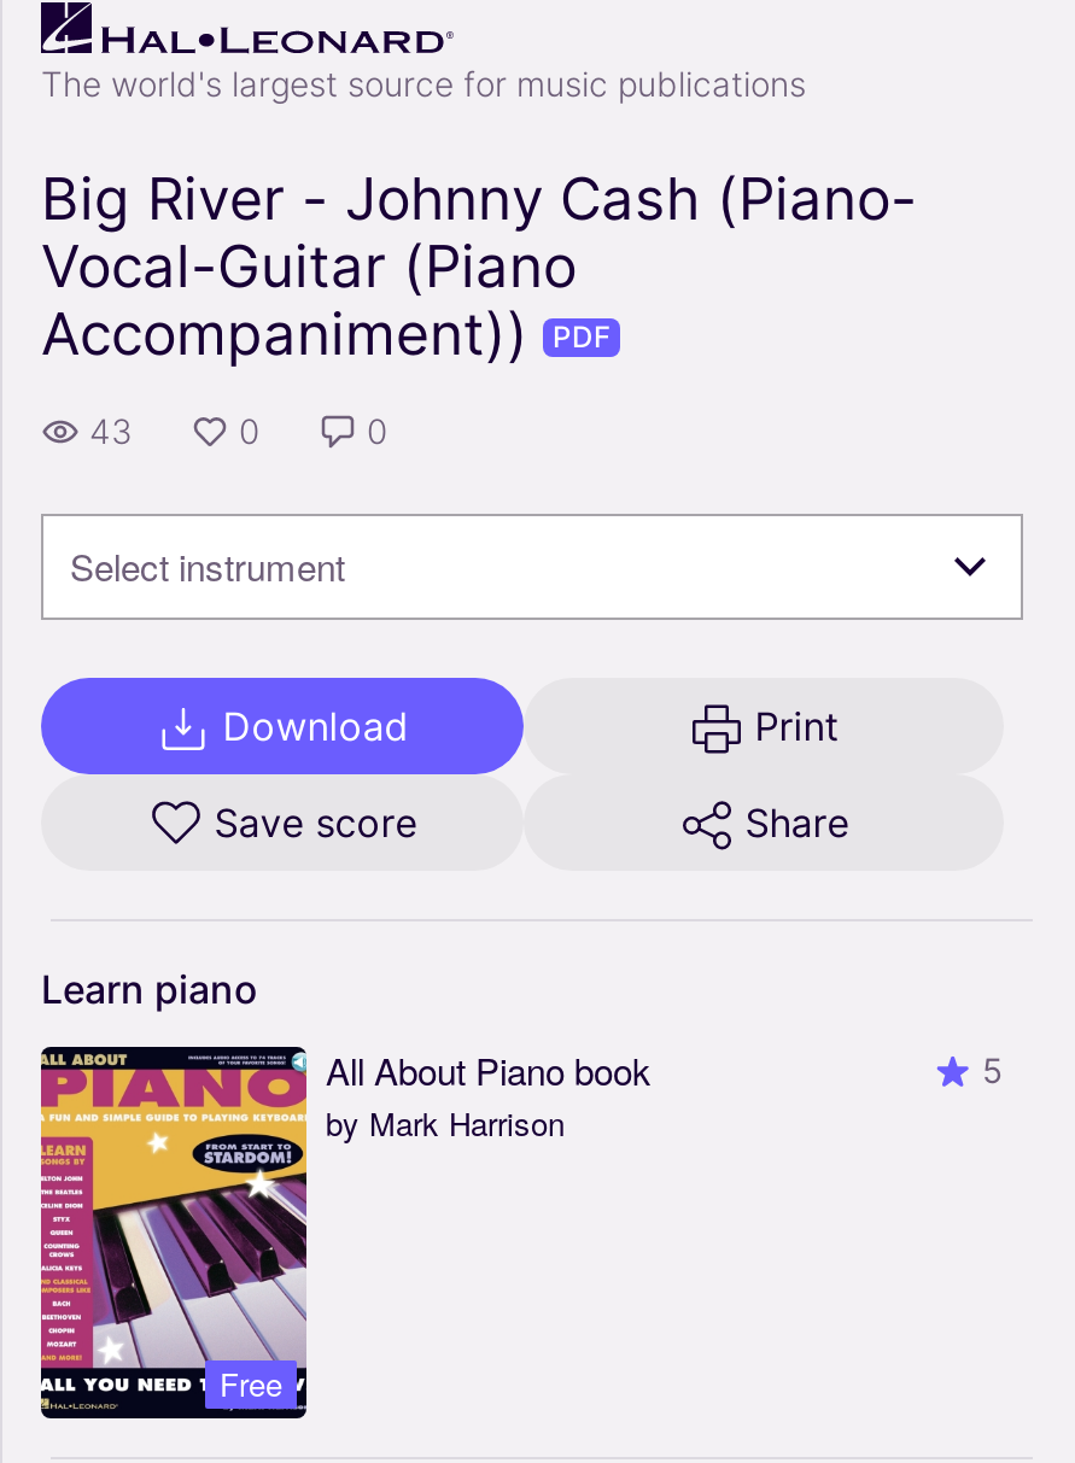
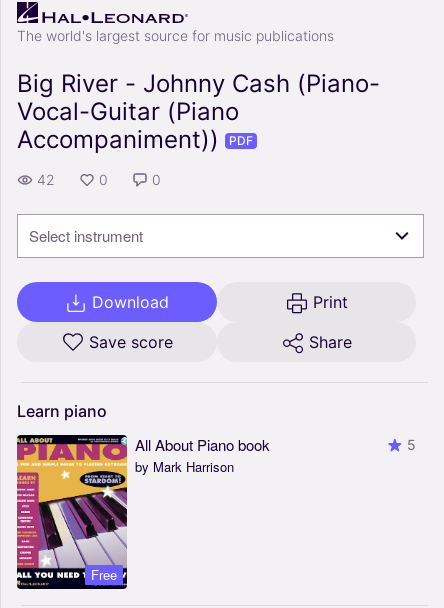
- 43
+ 42
